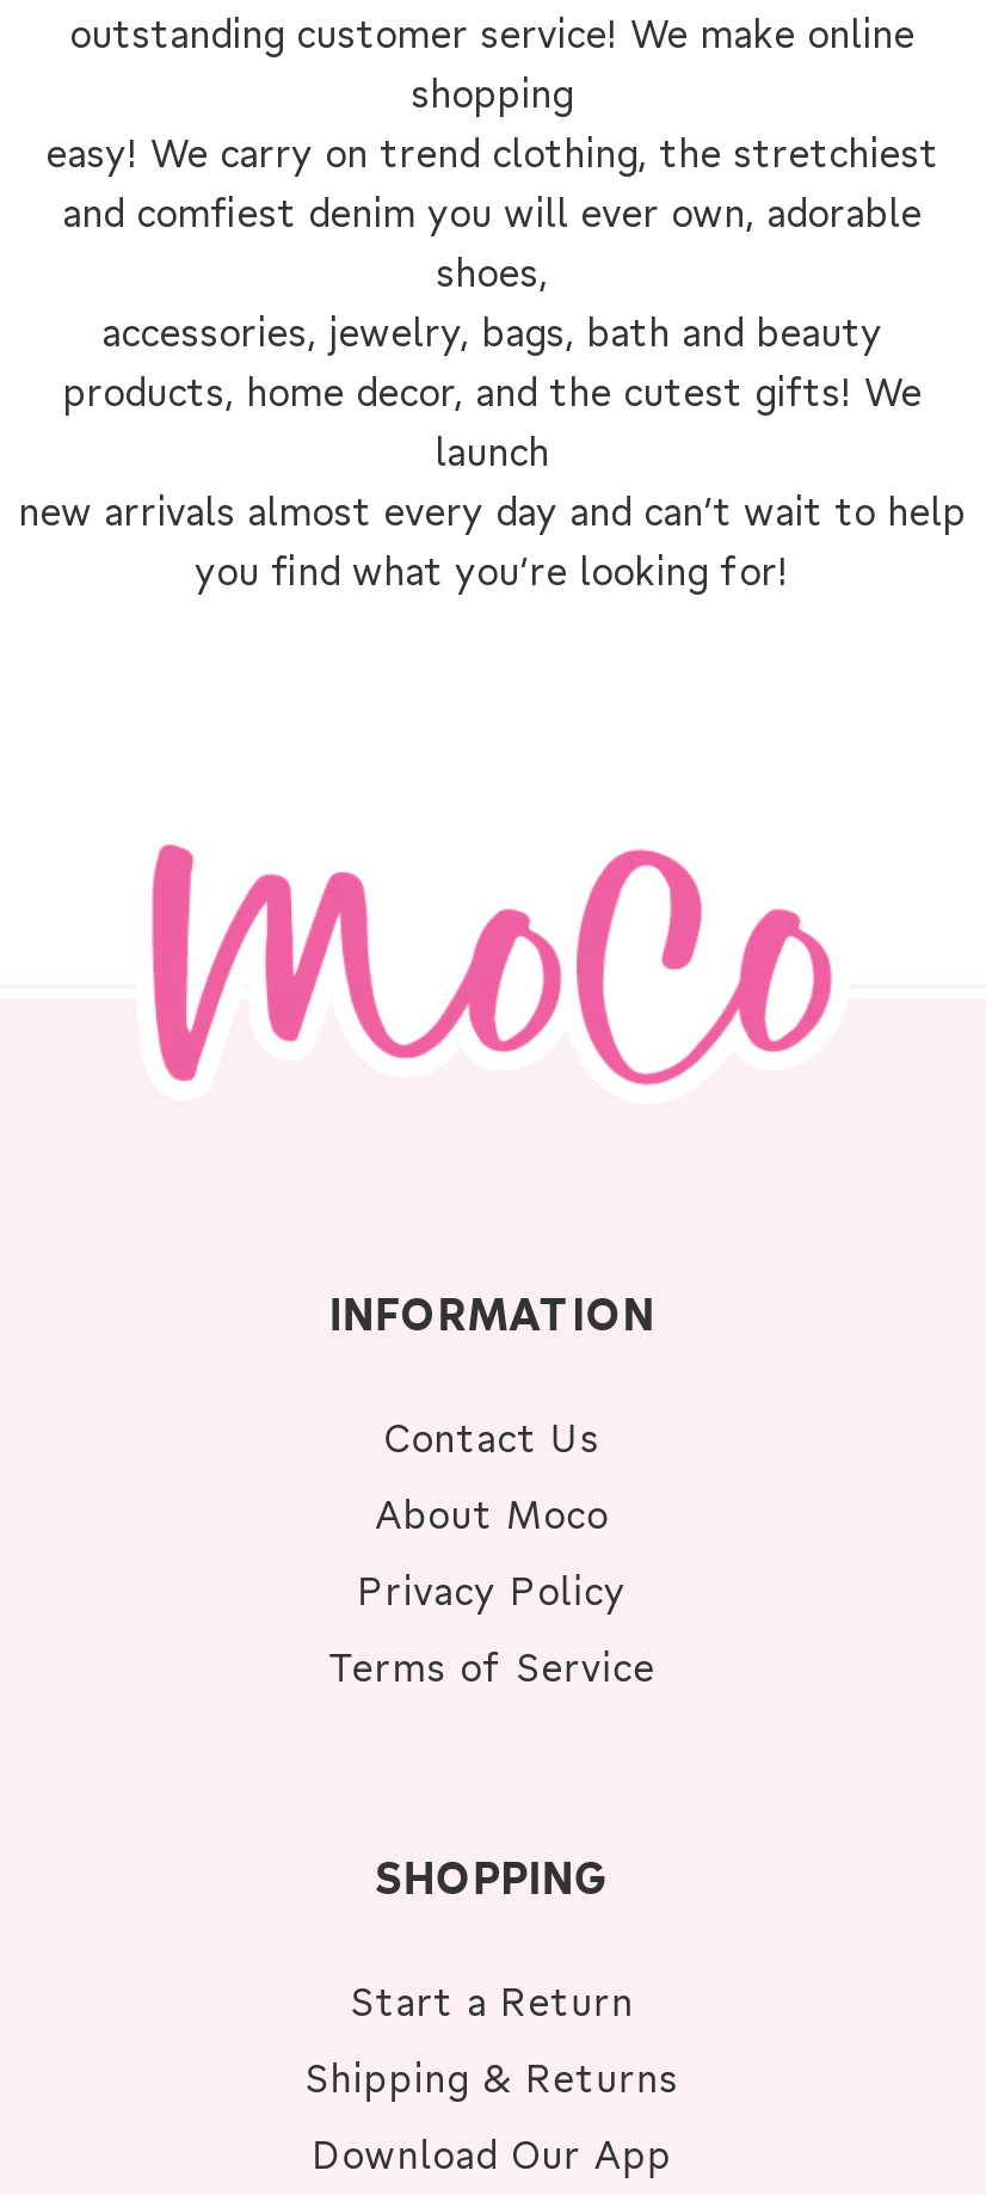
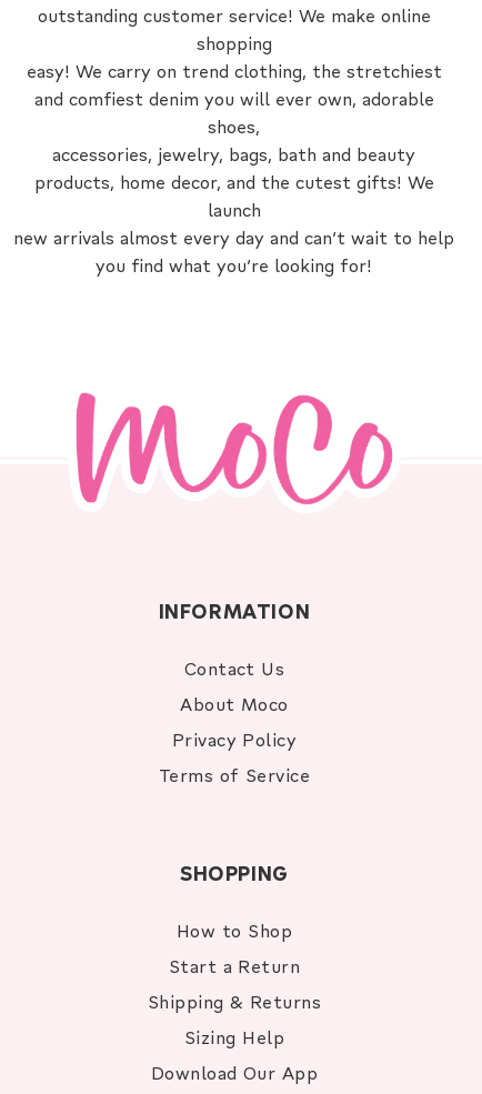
+ How to Shop

+ Sizing Help
